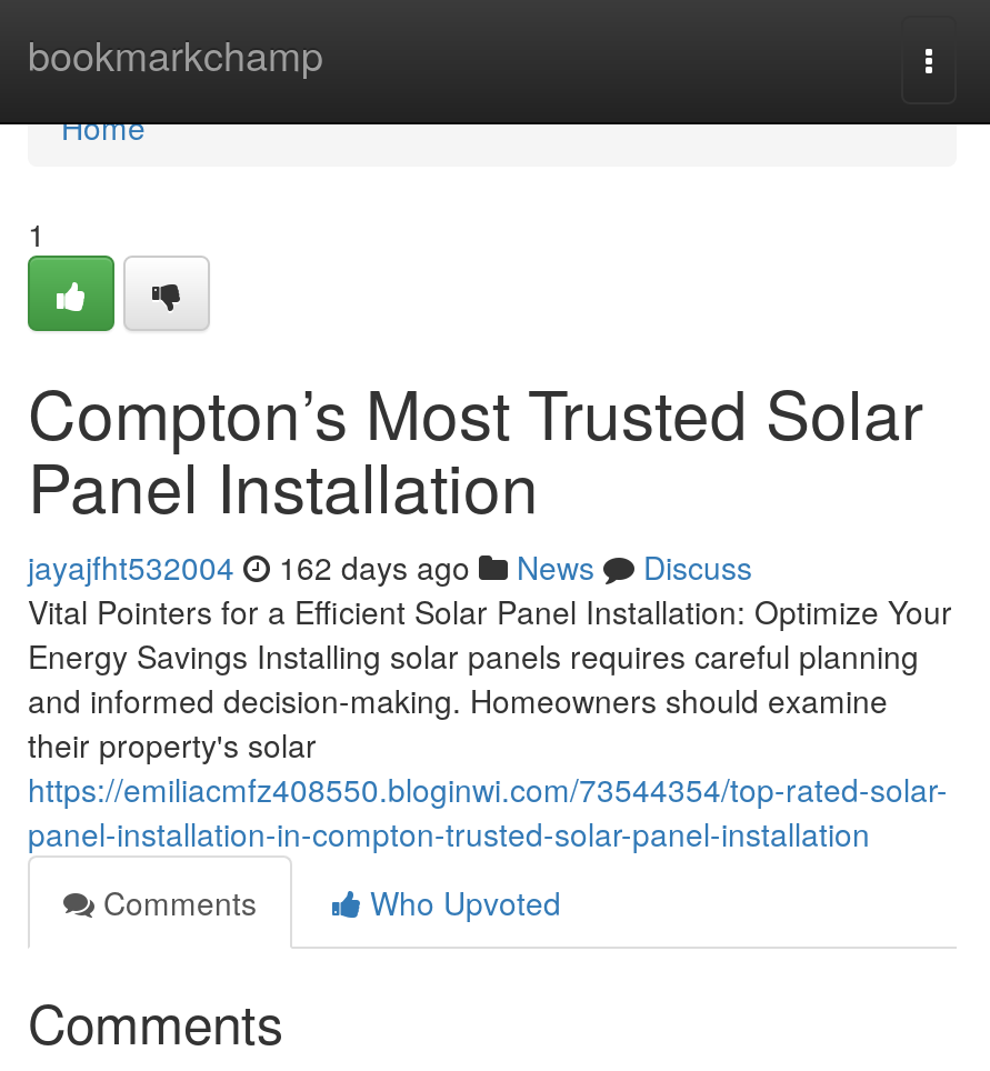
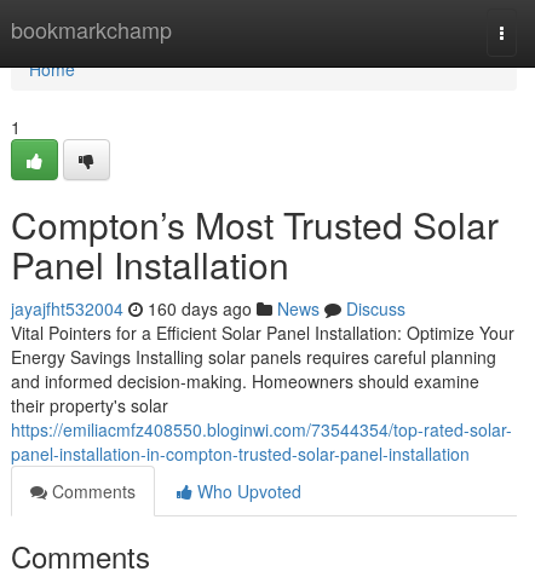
- jayajfht532004 162 days ago News Discuss
+ jayajfht532004 160 days ago News Discuss
